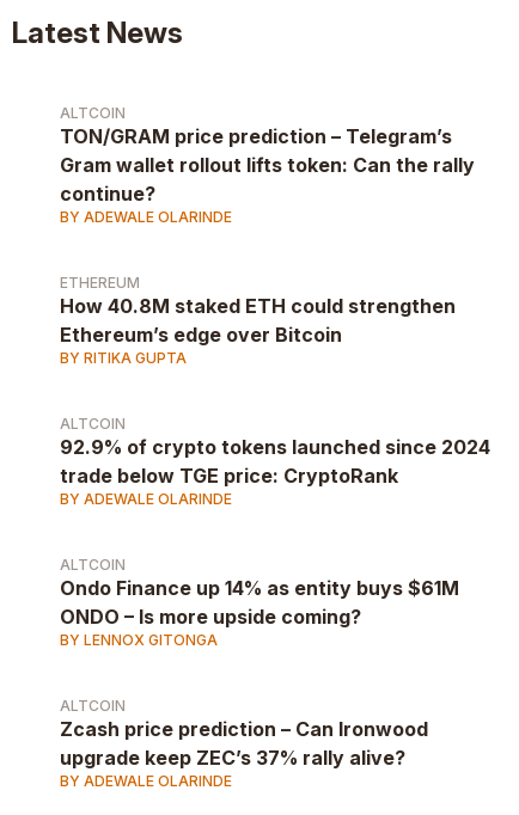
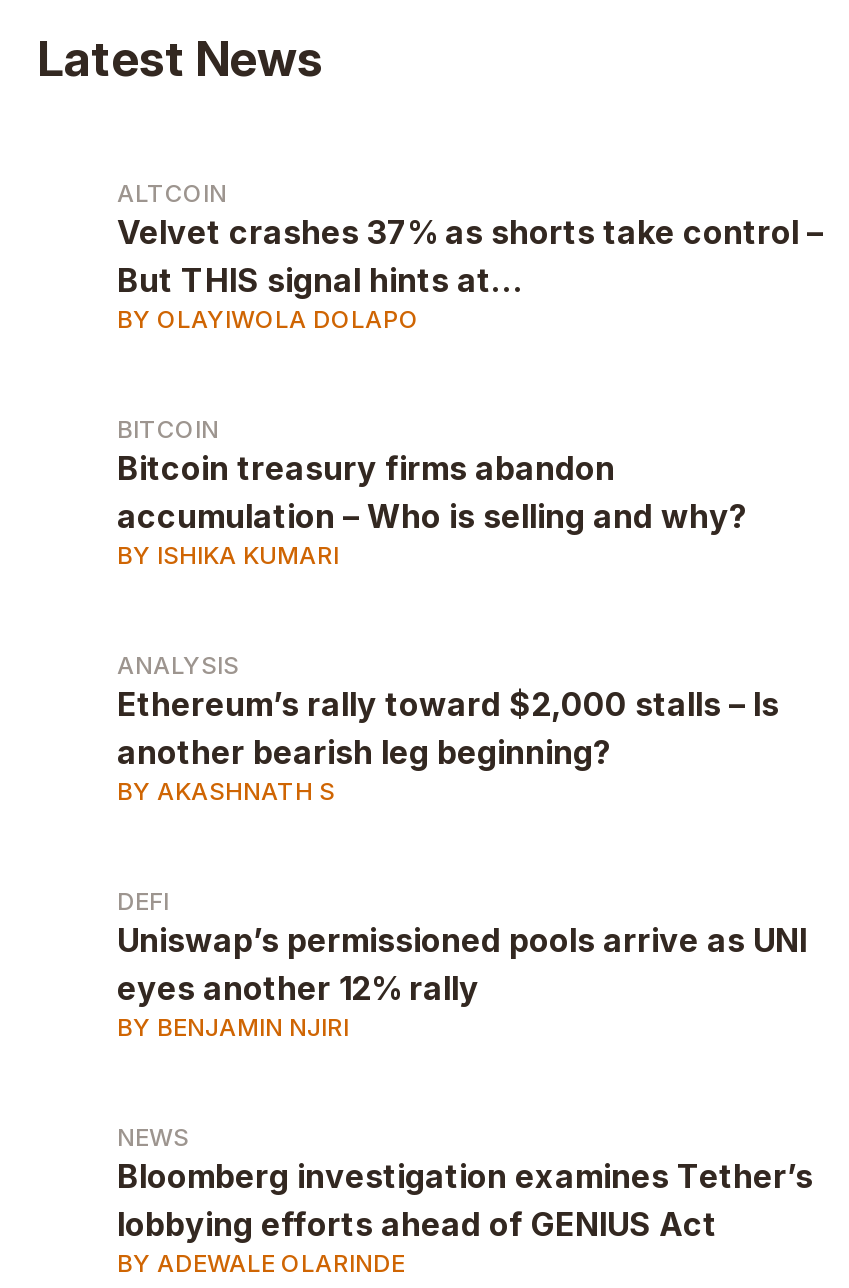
- TON/GRAM price prediction – Telegram’s
- Gram wallet rollout lifts token: Can the rally
- continue?
- BY ADEWALE OLARINDE
+ Velvet crashes 37% as shorts take control –
+ But THIS signal hints at…
+ BY OLAYIWOLA DOLAPO

- ETHEREUM
- How 40.8M staked ETH could strengthen
- Ethereum’s edge over Bitcoin
- BY RITIKA GUPTA
+ BITCOIN
+ Bitcoin treasury firms abandon
+ accumulation – Who is selling and why?
+ BY ISHIKA KUMARI

- ALTCOIN
- 92.9% of crypto tokens launched since 2024
- trade below TGE price: CryptoRank
- BY ADEWALE OLARINDE
+ ANALYSIS
+ Ethereum’s rally toward $2,000 stalls – Is
+ another bearish leg beginning?
+ BY AKASHNATH S

- ALTCOIN
- Ondo Finance up 14% as entity buys $61M
- ONDO – Is more upside coming?
- BY LENNOX GITONGA
+ DEFI
+ Uniswap’s permissioned pools arrive as UNI
+ eyes another 12% rally
+ BY BENJAMIN NJIRI

- ALTCOIN
- Zcash price prediction – Can Ironwood
- upgrade keep ZEC’s 37% rally alive?
+ NEWS
+ Bloomberg investigation examines Tether’s
+ lobbying efforts ahead of GENIUS Act
